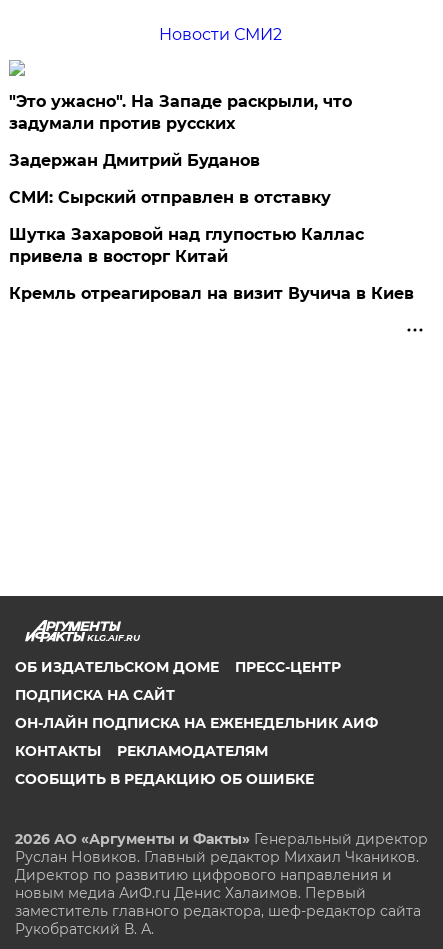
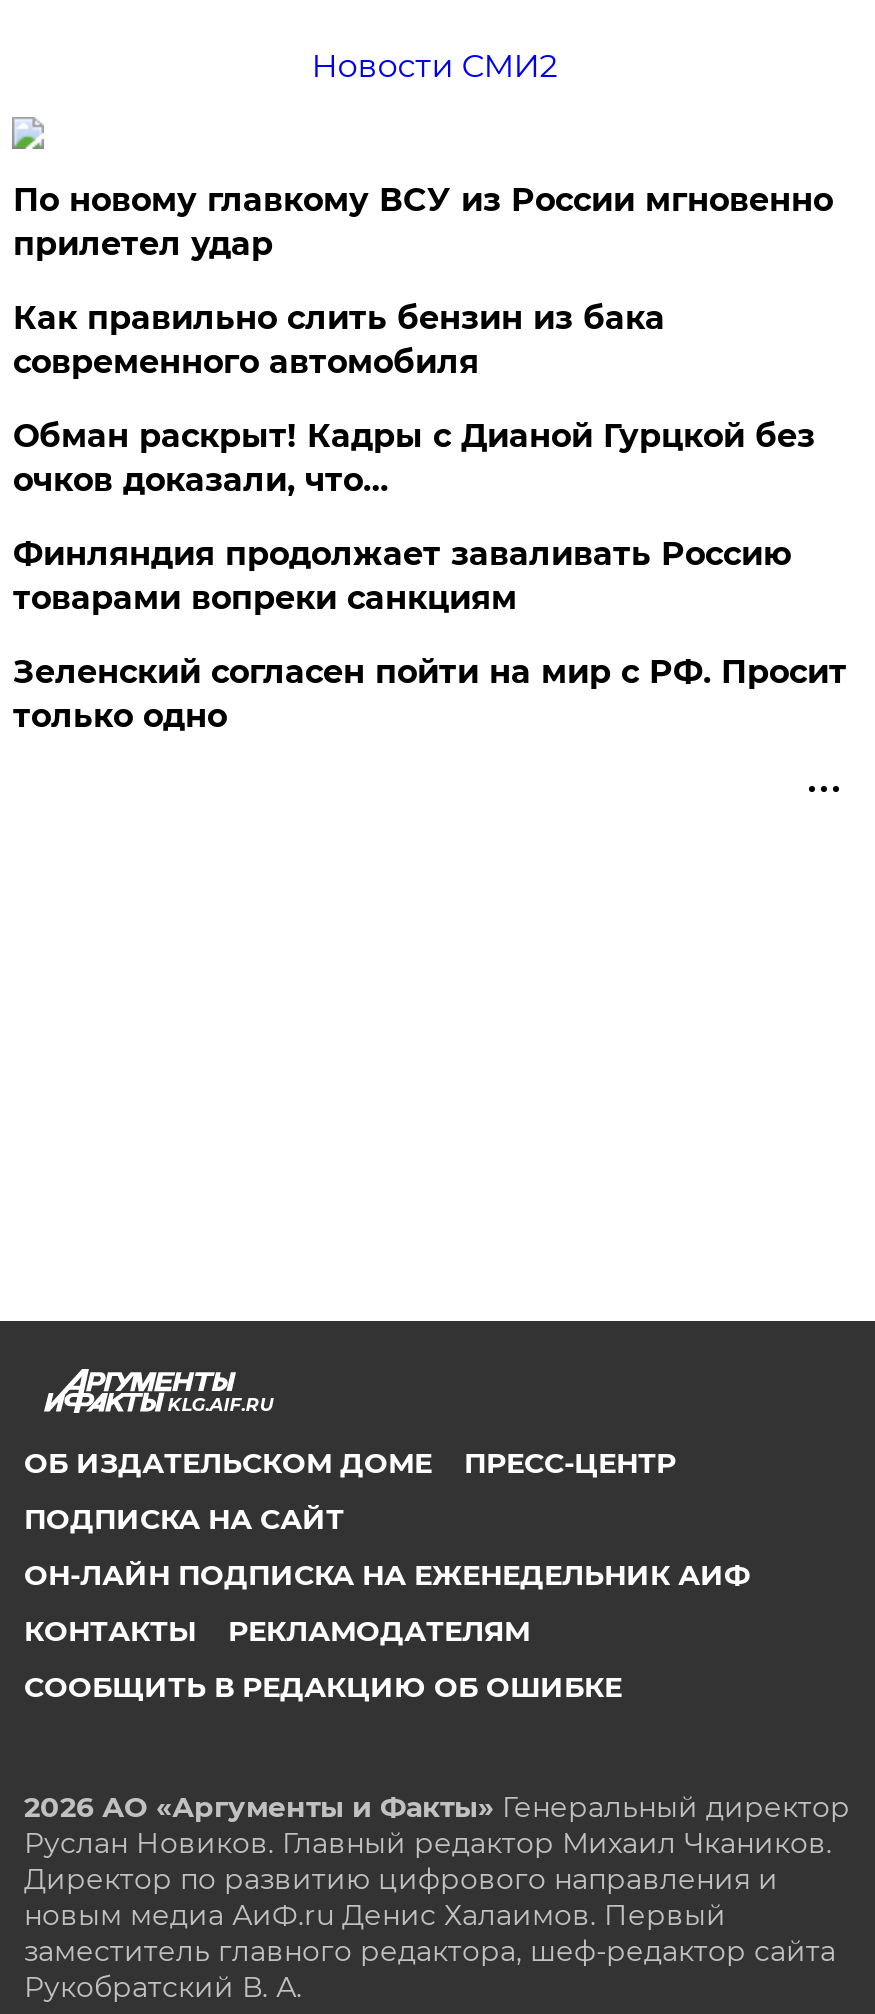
- "Это ужасно". На Западе раскрыли, что
- задумали против русских
+ По новому главкому ВСУ из России мгновенно
+ прилетел удар

- Задержан Дмитрий Буданов
+ Как правильно слить бензин из бака
+ современного автомобиля

- СМИ: Сырский отправлен в отставку
+ Обман раскрыт! Кадры с Дианой Гурцкой без
+ очков доказали, что…

- Шутка Захаровой над глупостью Каллас
- привела в восторг Китай
+ Финляндия продолжает заваливать Россию
+ товарами вопреки санкциям

- Кремль отреагировал на визит Вучича в Киев
+ Зеленский согласен пойти на мир с РФ. Просит
+ только одно
